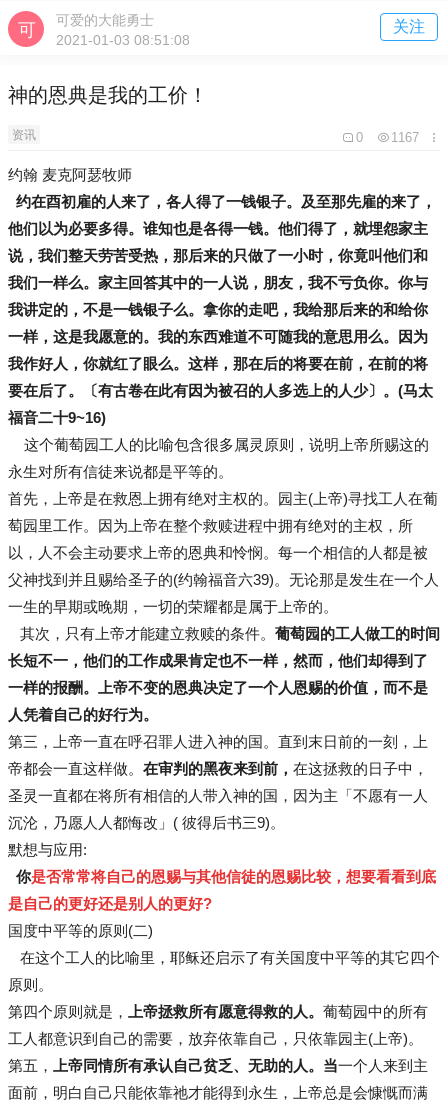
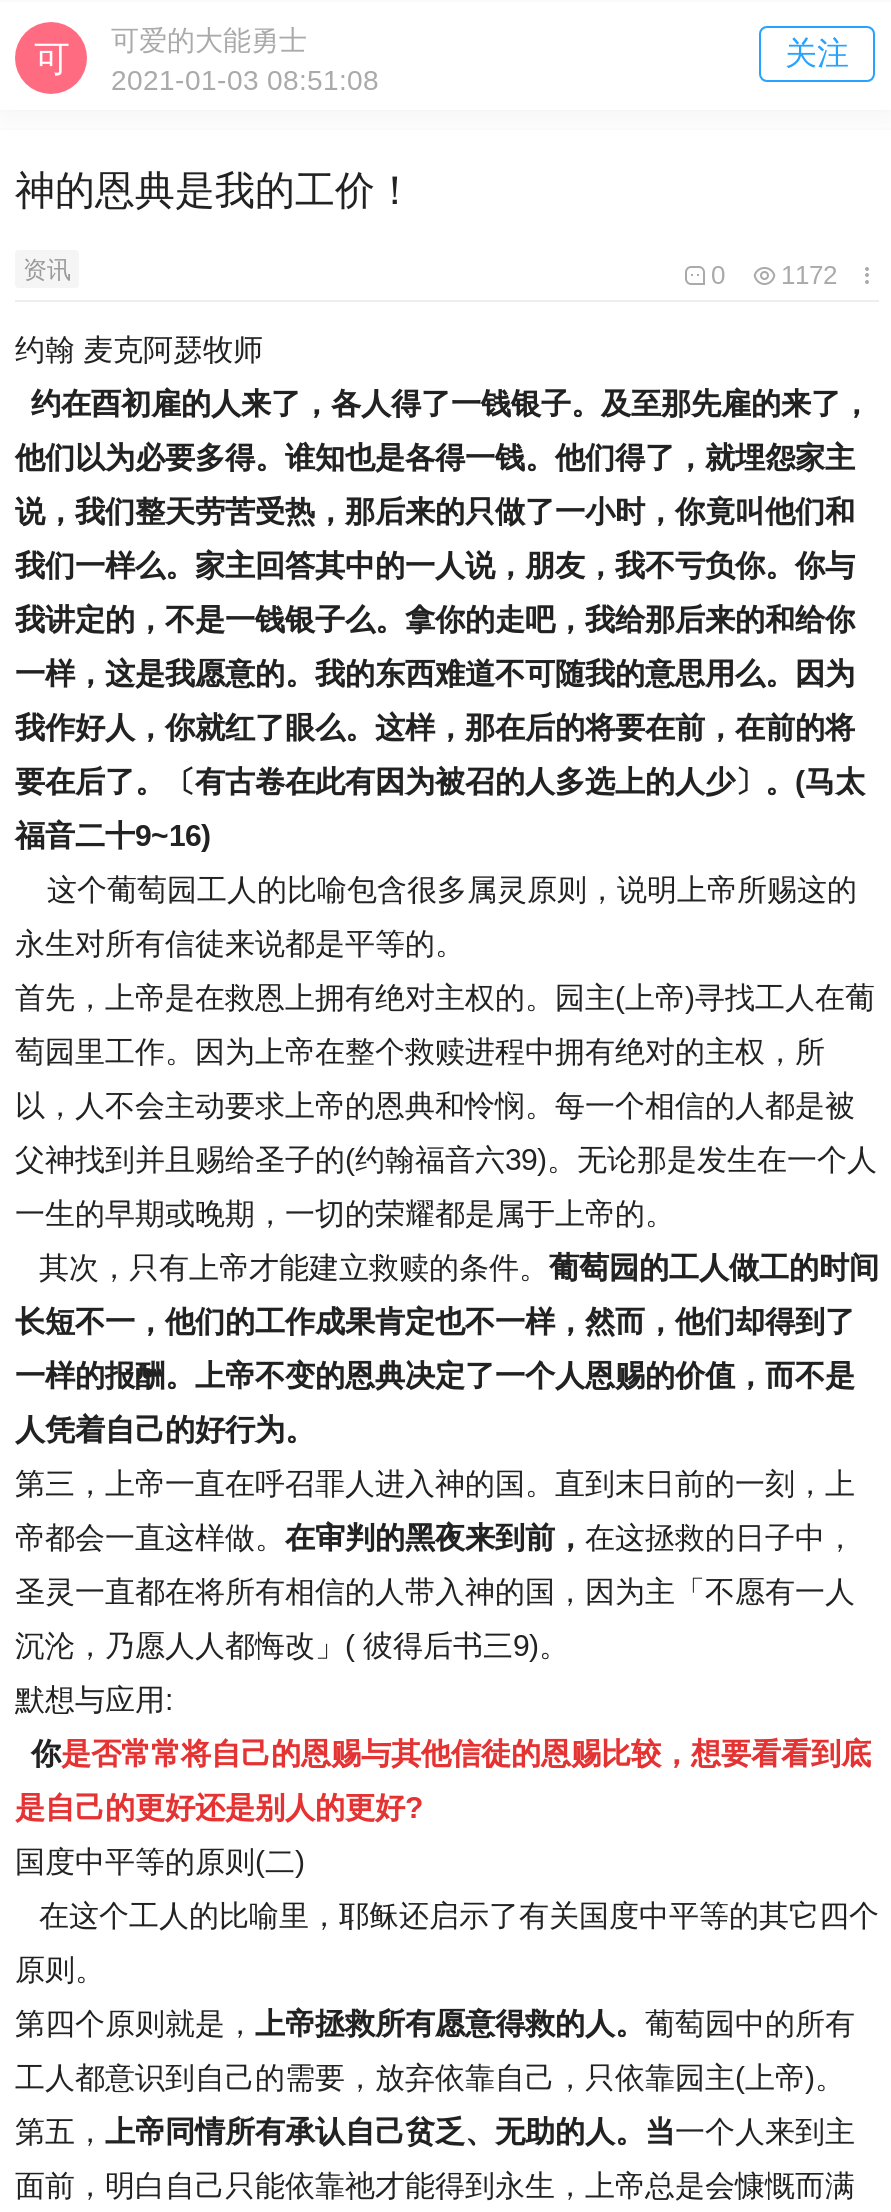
- 0 1167
+ 0 1172
